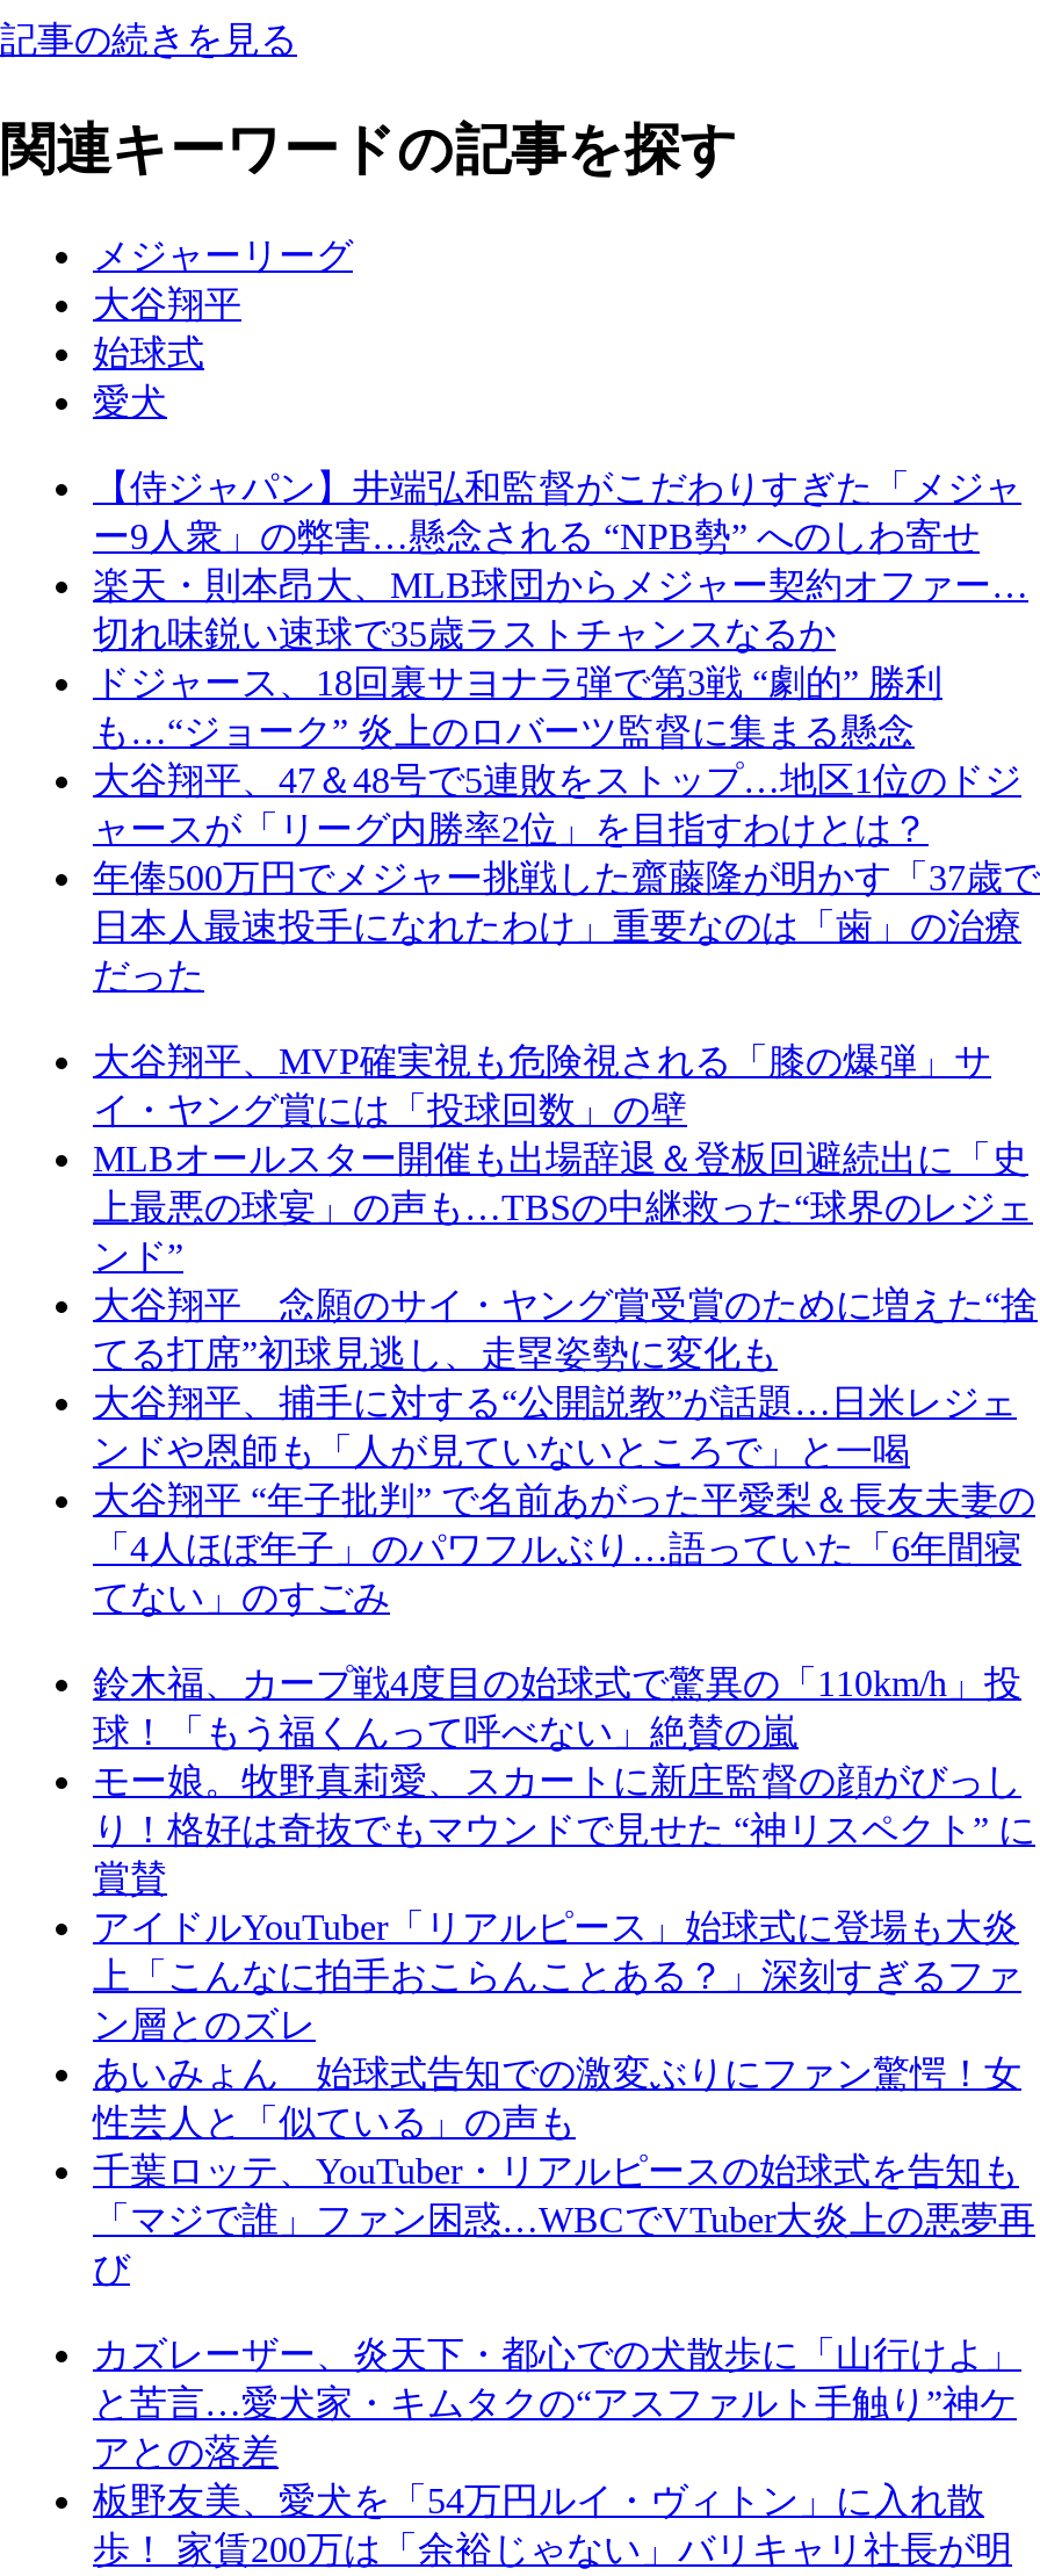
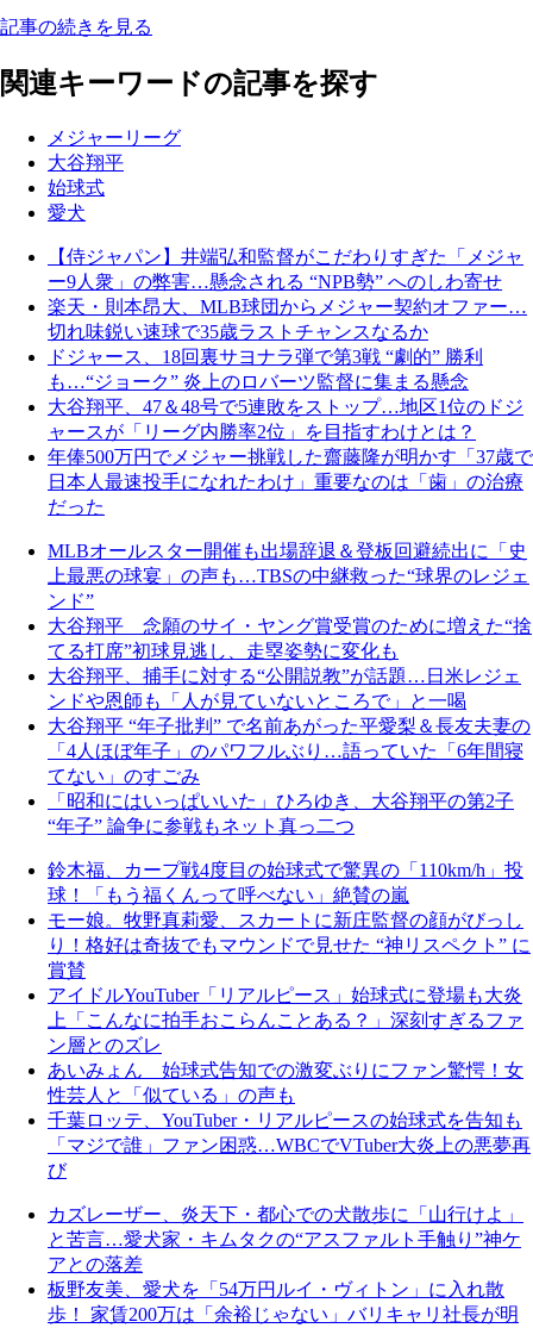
- 大谷翔平、MVP確実視も危険視される「膝の爆弾」サ
- イ・ヤング賞には「投球回数」の壁

moved up: MLBオールスター開催も出場辞退＆登板回避続出に「史 | 上最悪の球宴」の声も…TBSの中継救った“球界のレジェ | ンド” | 大谷翔平 念願のサイ・ヤング賞受賞のために増えた“捨 | てる打席”初球見逃し、走塁姿勢に変化も | ンドや恩師も「人が見ていないところで」と一喝 | 「4人ほぼ年子」のパワフルぶり…語っていた「6年間寝 | てない」のすごみ

+ 「昭和にはいっぱいいた」ひろゆき、大谷翔平の第2子
+ “年子” 論争に参戦もネット真っ二つ
